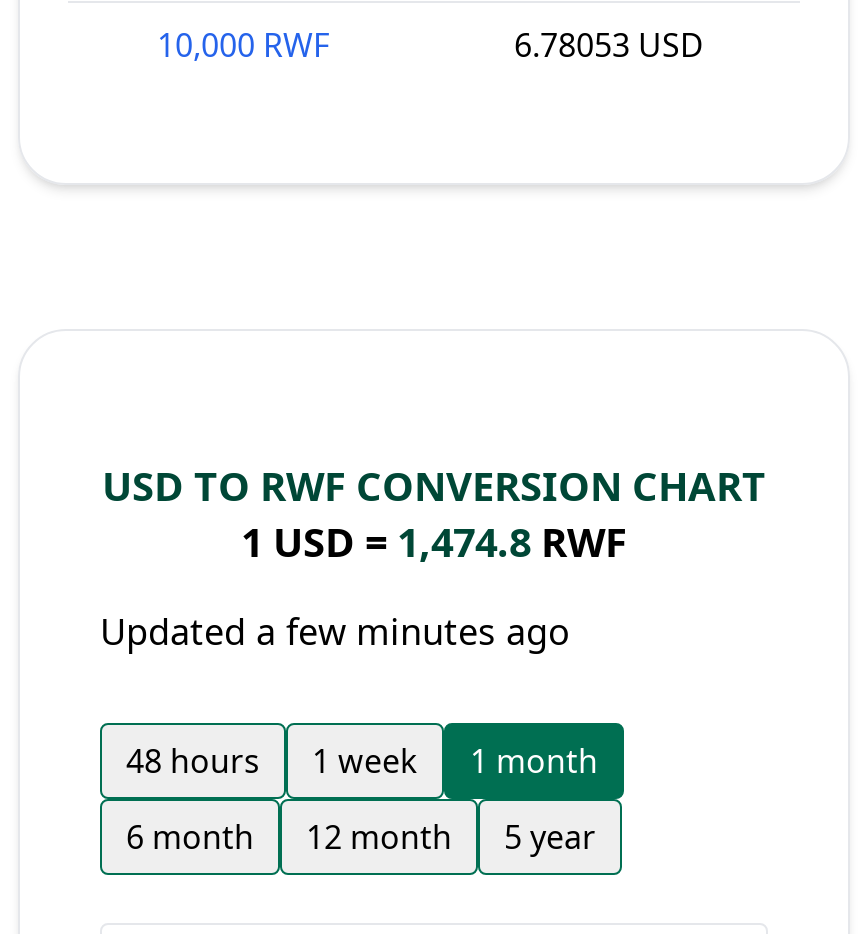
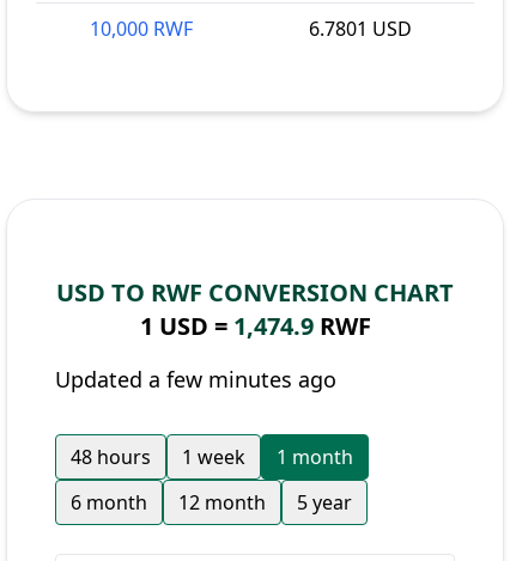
- 6.78053 USD
+ 6.7801 USD

- 1 USD = 1,474.8 RWF
+ 1 USD = 1,474.9 RWF
